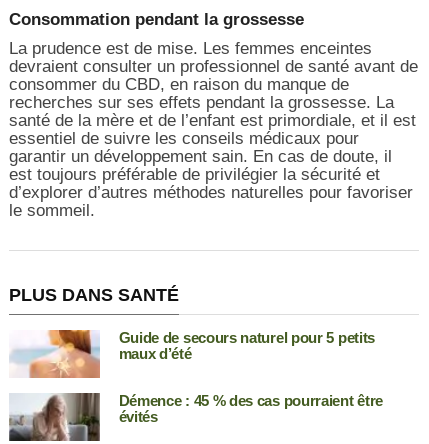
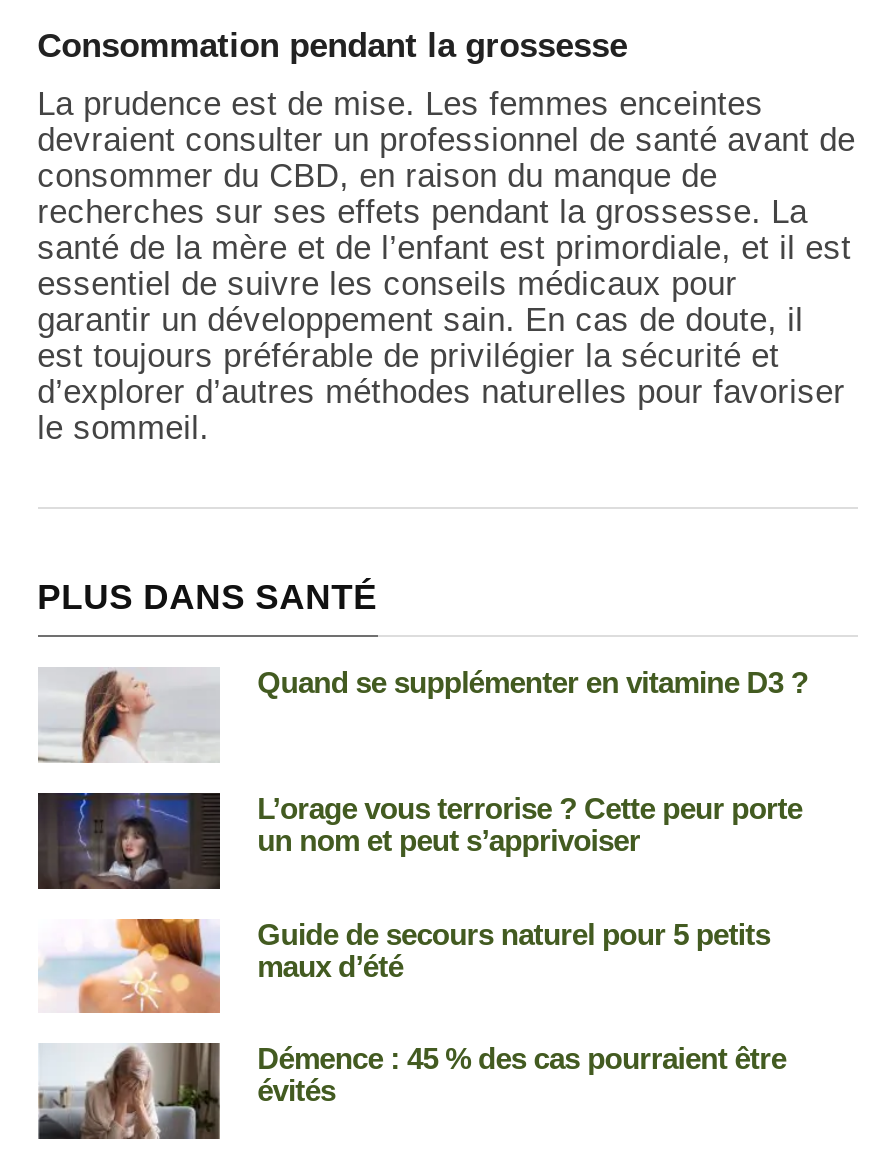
+ [image]
+ L’orage vous terrorise ? Cette peur porte
+ un nom et peut s’apprivoiser

+ [image]
+ Quand se supplémenter en vitamine D3 ?
